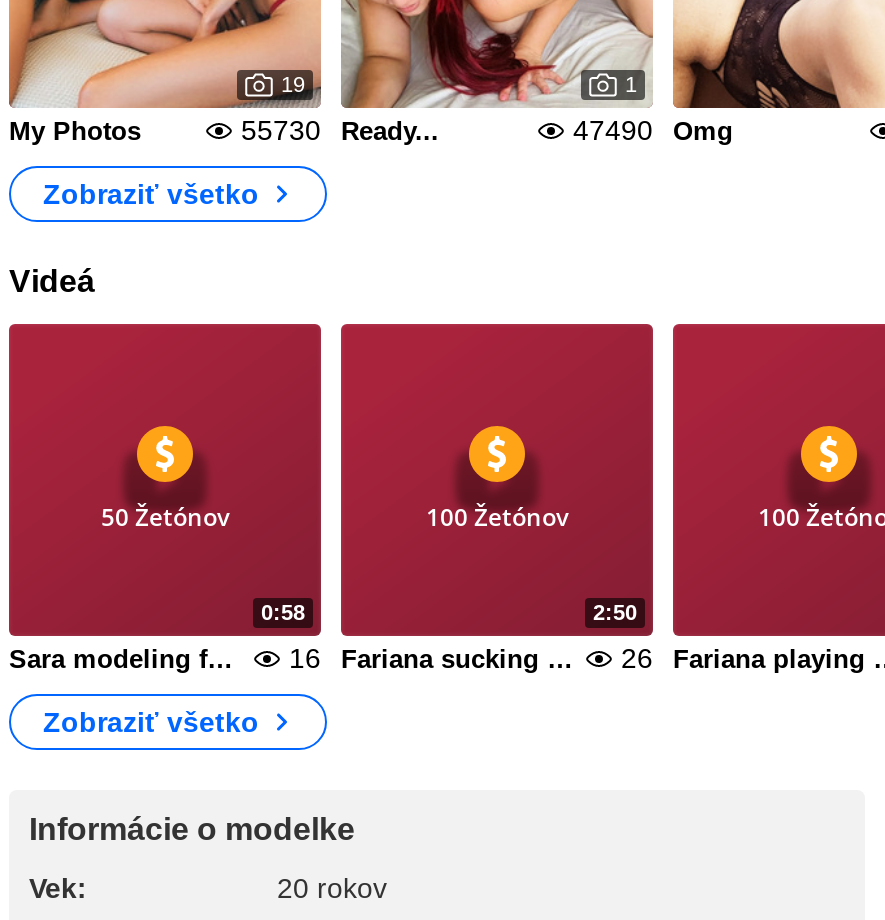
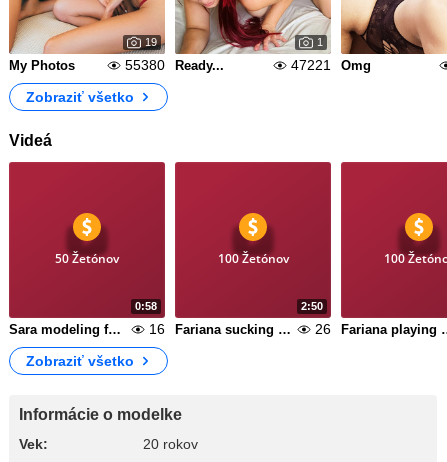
- 55730 Ready...
+ 55380 Ready...

- 47490 Omg
+ 47221 Omg
